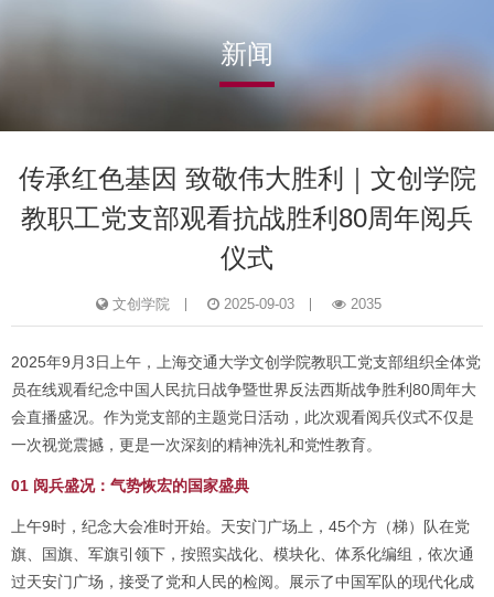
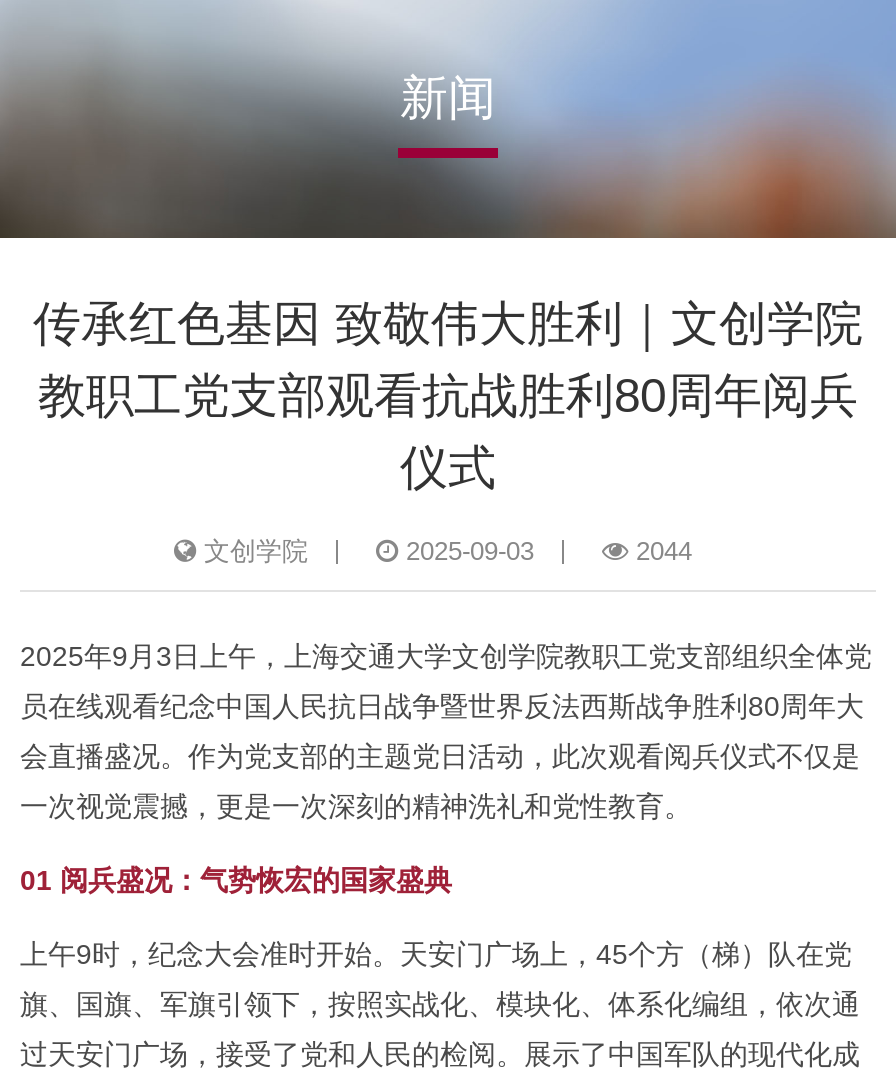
- 2035
+ 2044
